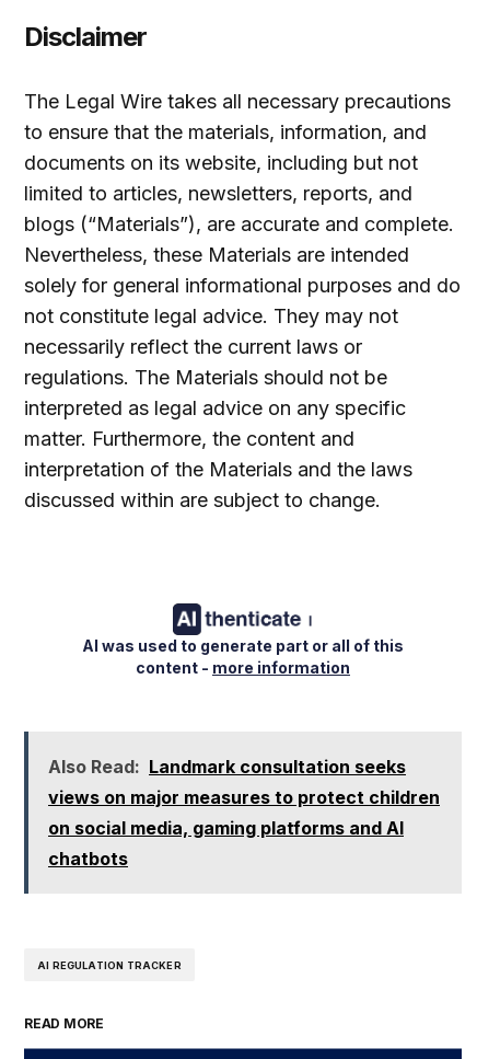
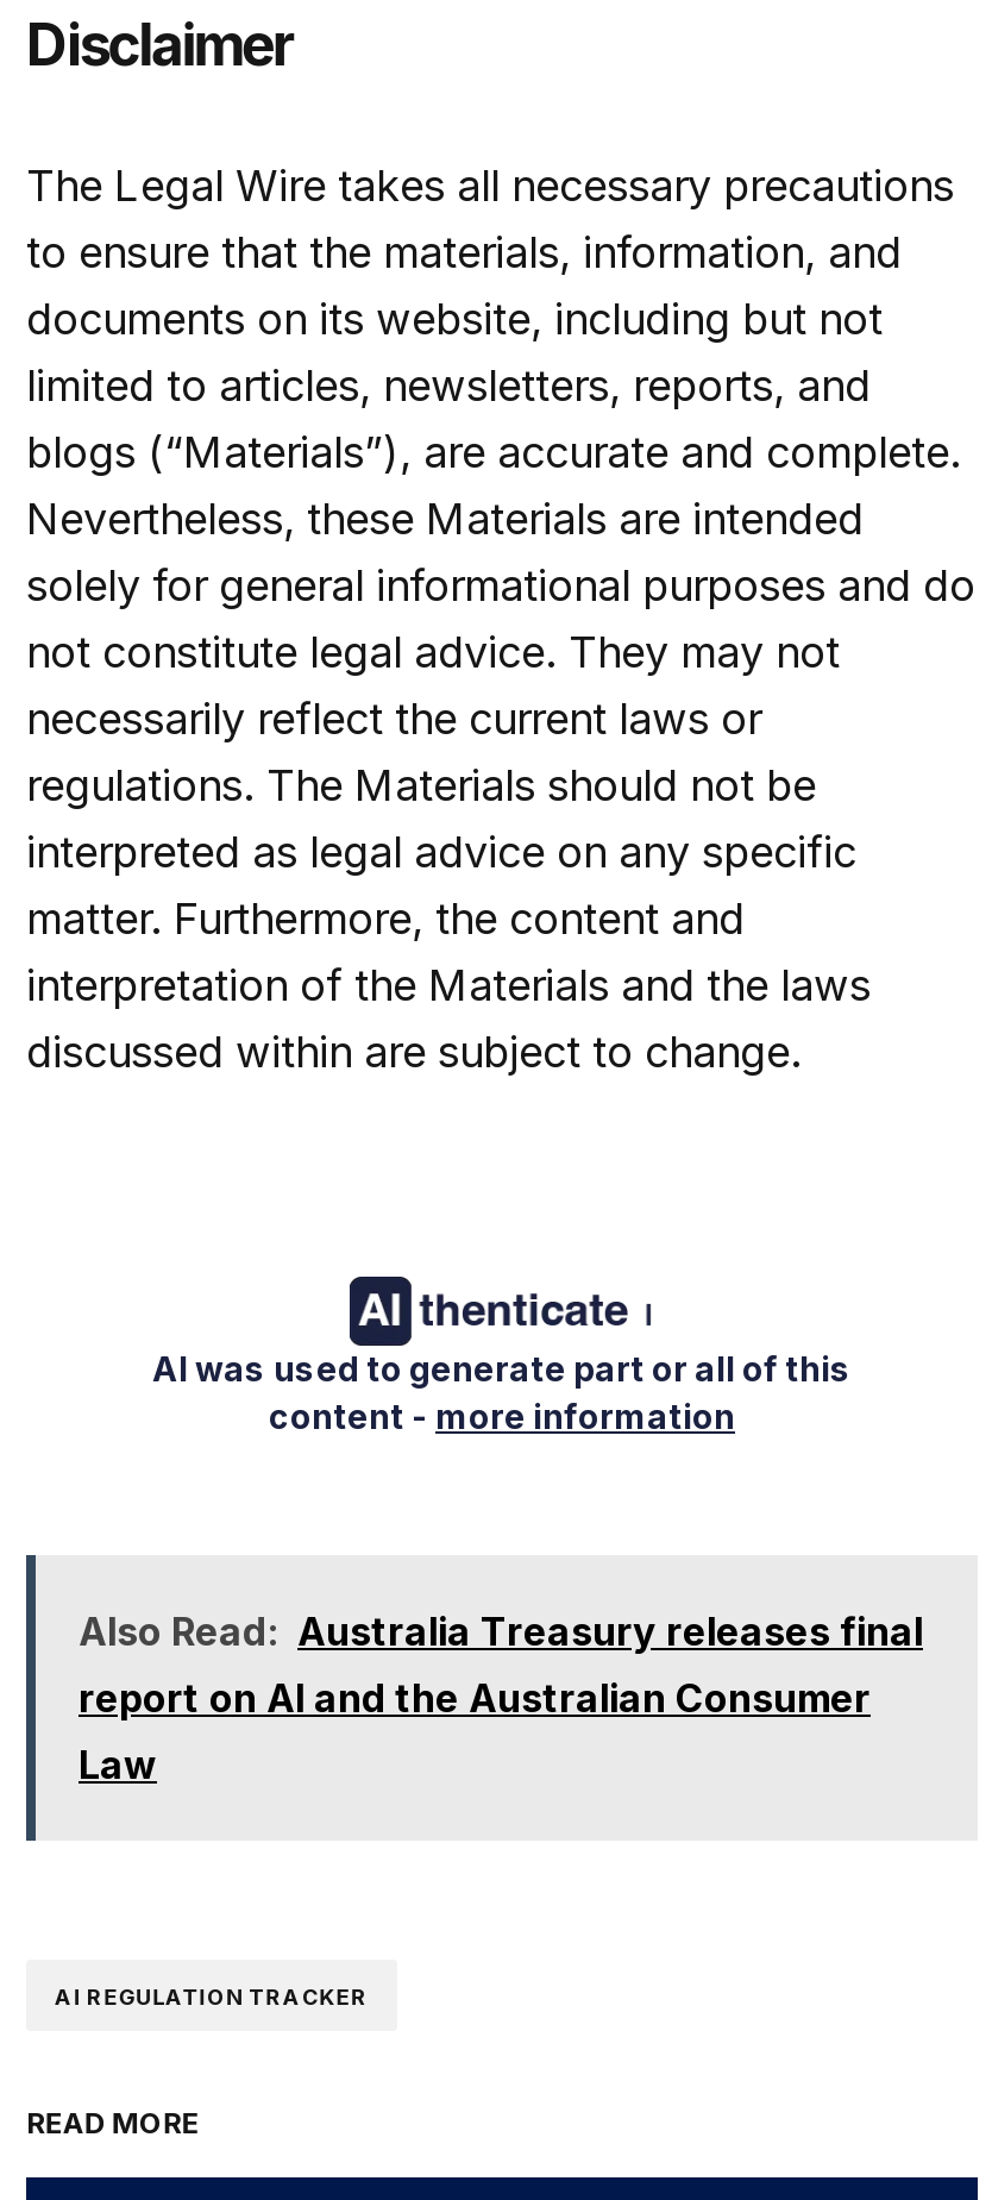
- Also Read: Landmark consultation seeks
- views on major measures to protect children
- on social media, gaming platforms and AI
- chatbots
+ Also Read: Australia Treasury releases final
+ report on AI and the Australian Consumer
+ Law
